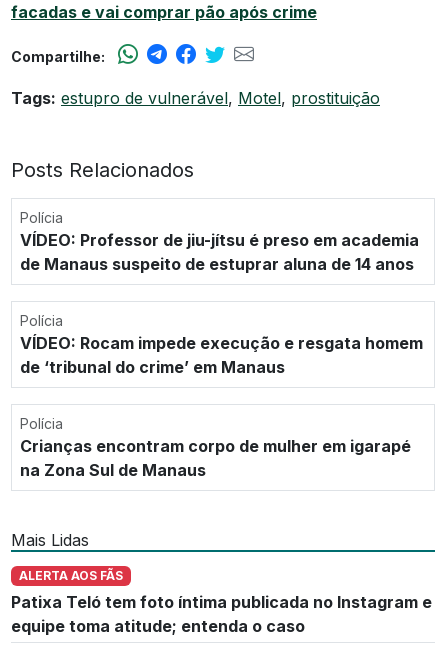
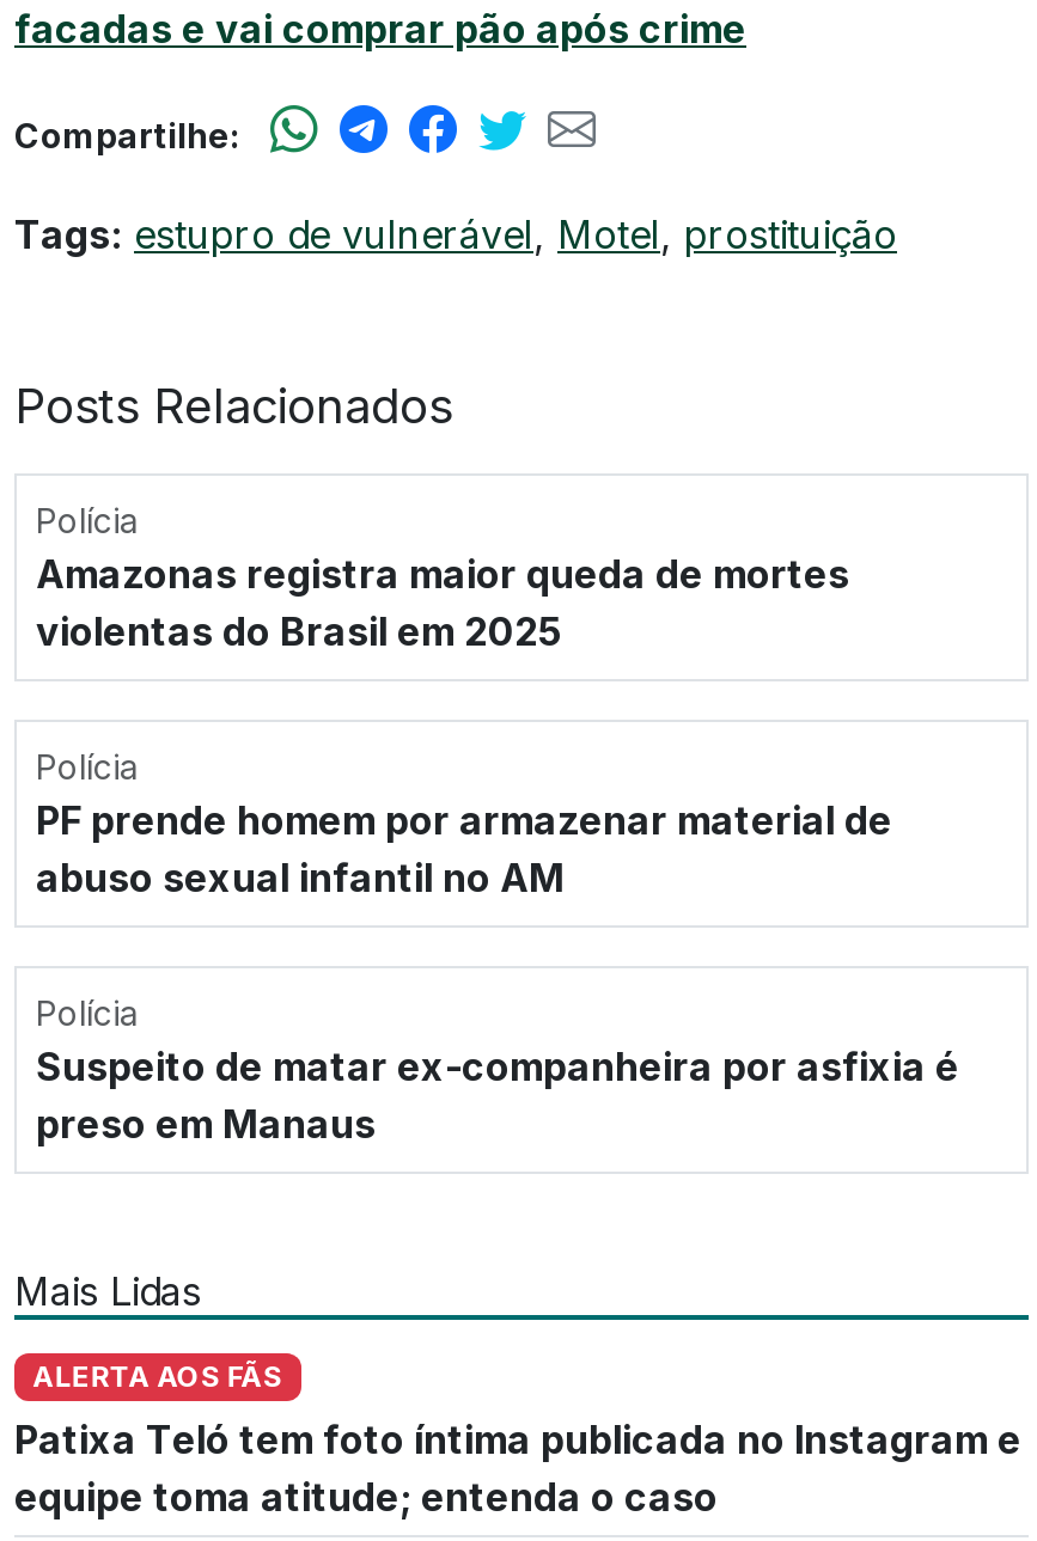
- VÍDEO: Professor de jiu-jítsu é preso em academia
- de Manaus suspeito de estuprar aluna de 14 anos
+ Amazonas registra maior queda de mortes
+ violentas do Brasil em 2025

- VÍDEO: Rocam impede execução e resgata homem
- de ‘tribunal do crime’ em Manaus
+ PF prende homem por armazenar material de
+ abuso sexual infantil no AM

- Crianças encontram corpo de mulher em igarapé
- na Zona Sul de Manaus
+ Suspeito de matar ex-companheira por asfixia é
+ preso em Manaus
